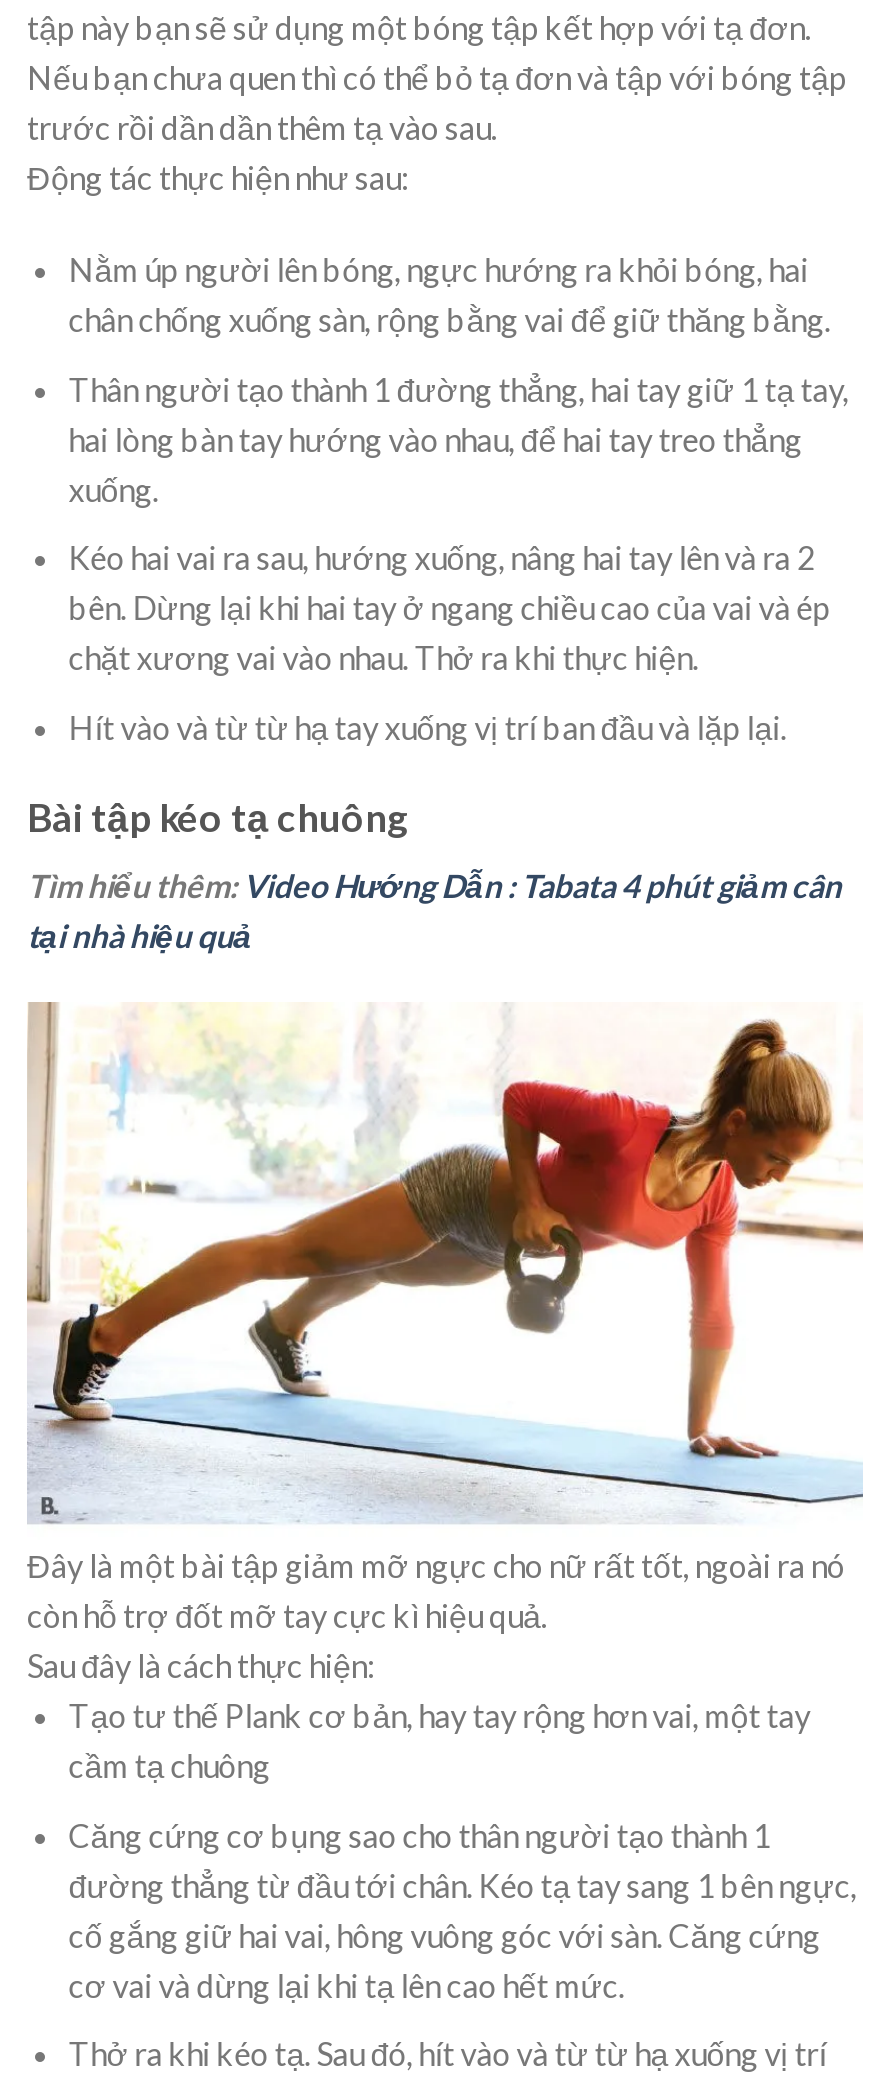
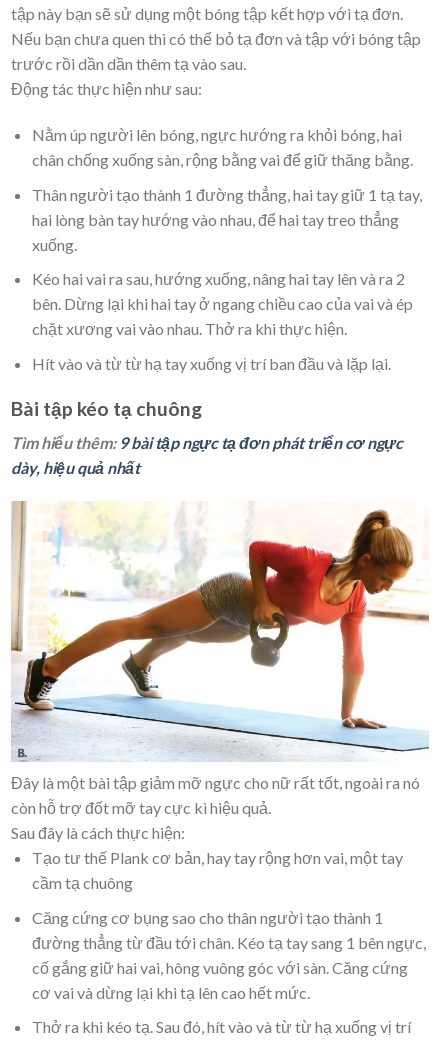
- Tìm hiểu thêm: Video Hướng Dẫn : Tabata 4 phút giảm cân
- tại nhà hiệu quả
+ Tìm hiểu thêm: 9 bài tập ngực tạ đơn phát triển cơ ngực
+ dày, hiệu quả nhất
